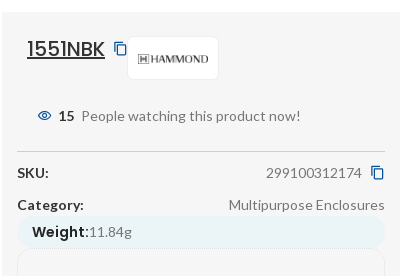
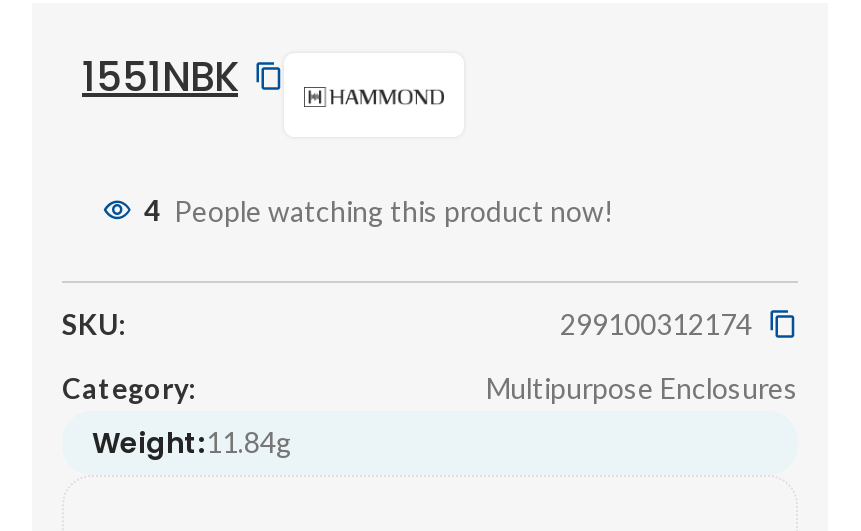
- 15 People watching this product now!
+ 4 People watching this product now!
